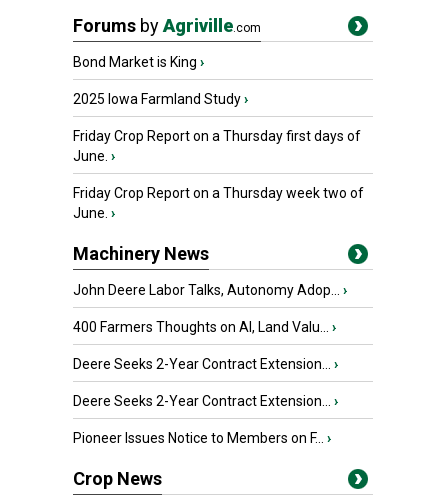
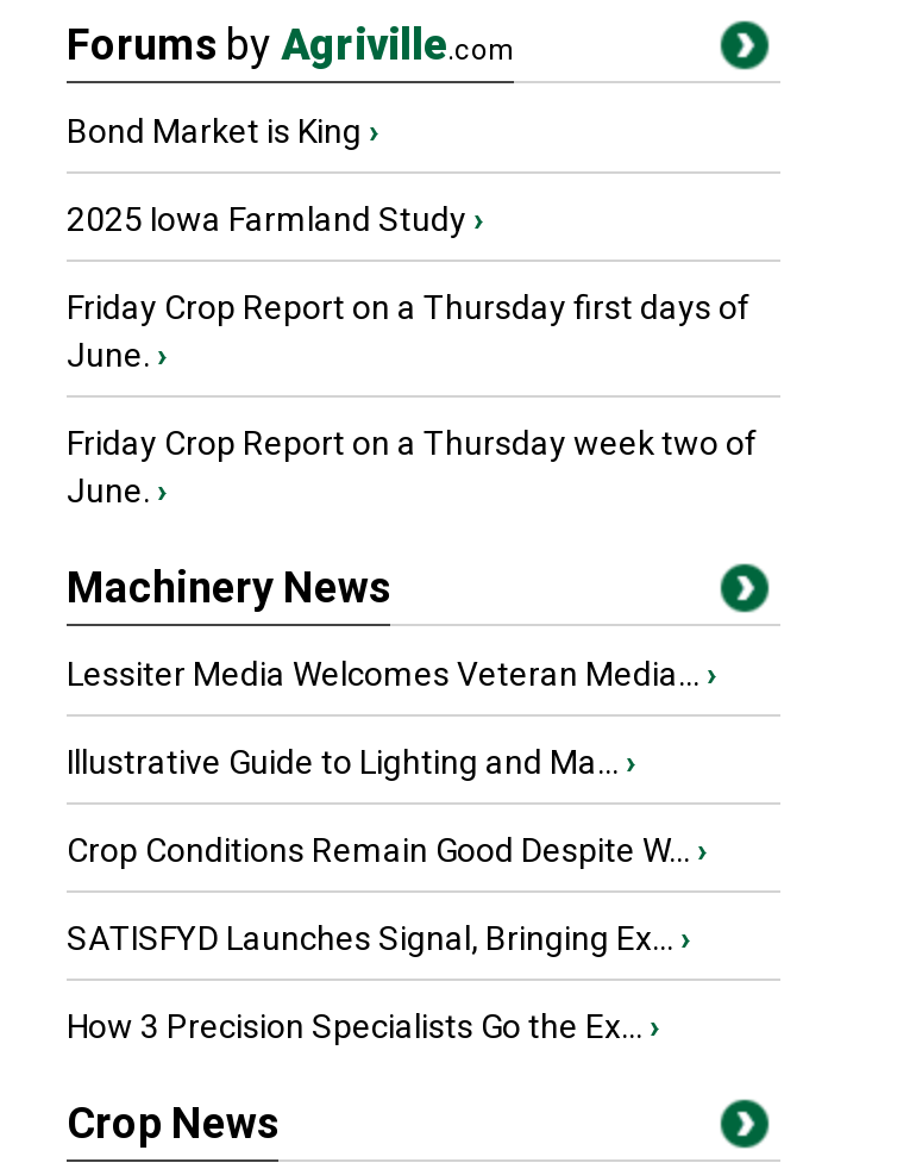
- John Deere Labor Talks, Autonomy Adop... ›
+ Lessiter Media Welcomes Veteran Media... ›

- 400 Farmers Thoughts on AI, Land Valu... ›
+ Illustrative Guide to Lighting and Ma... ›

- Deere Seeks 2-Year Contract Extension... ›
+ Crop Conditions Remain Good Despite W... ›

- Deere Seeks 2-Year Contract Extension... ›
+ SATISFYD Launches Signal, Bringing Ex... ›

- Pioneer Issues Notice to Members on F... ›
+ How 3 Precision Specialists Go the Ex... ›
